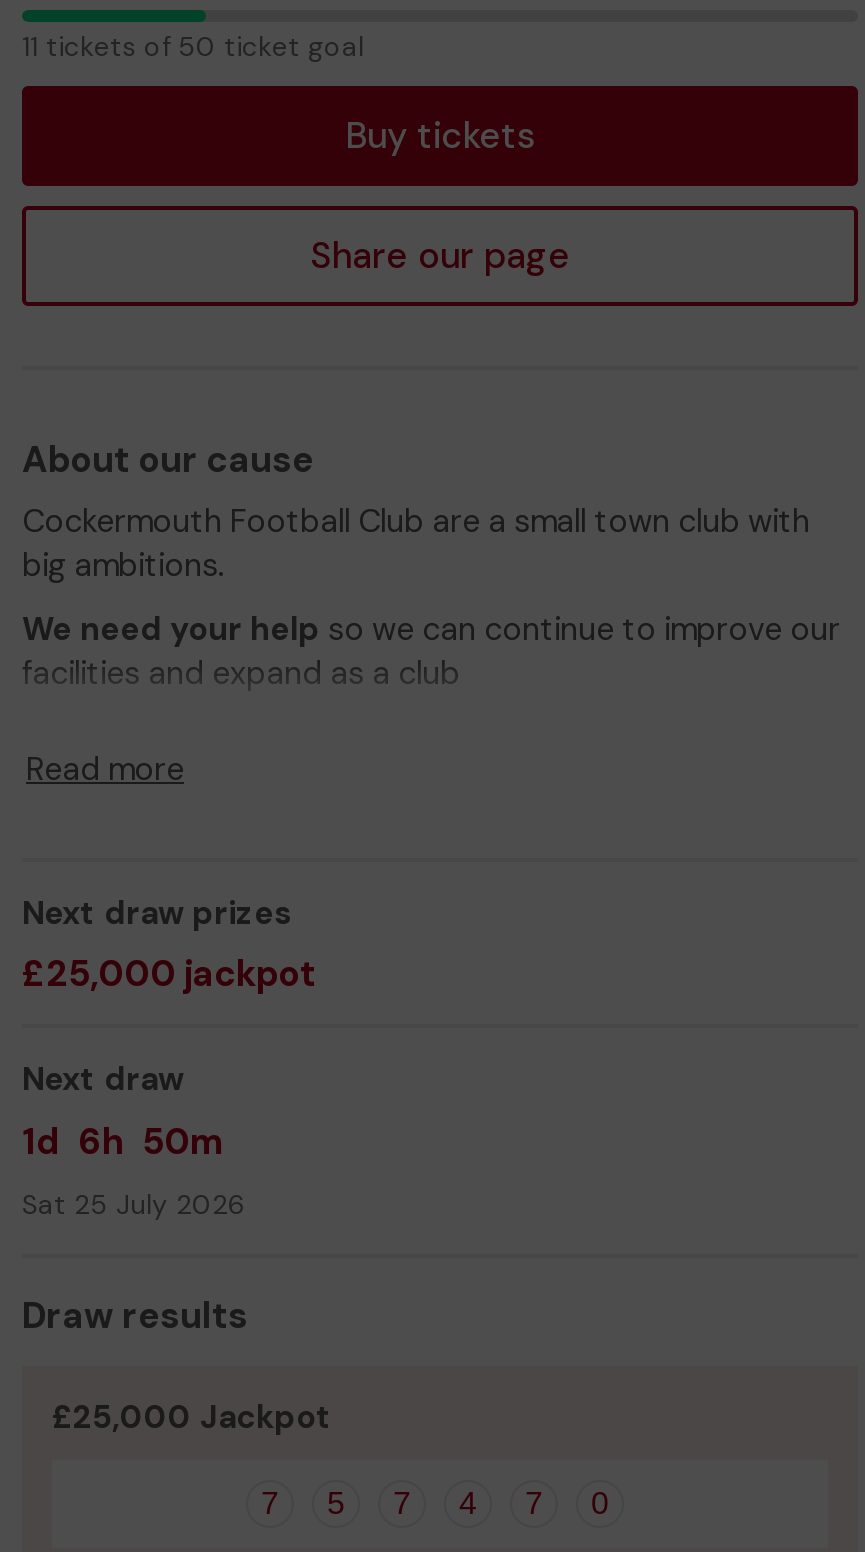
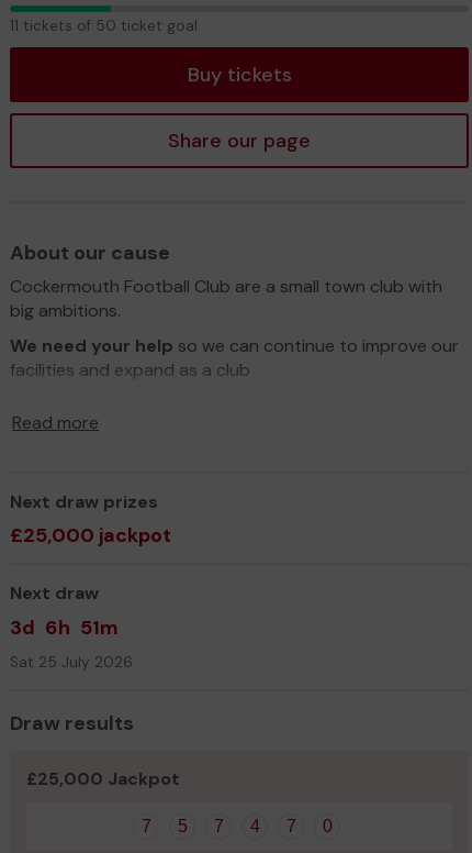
- 1d 6h 50m
+ 3d 6h 51m
